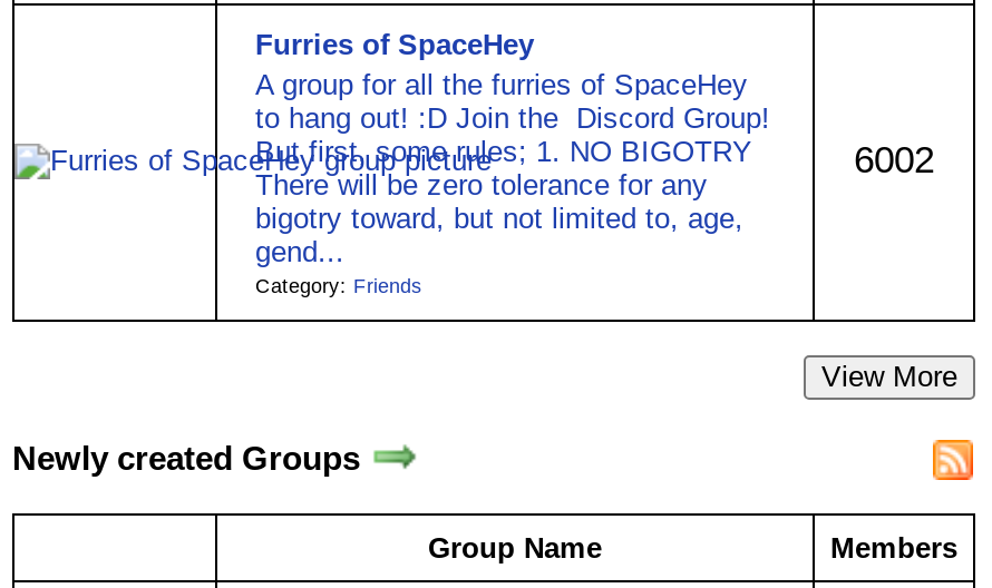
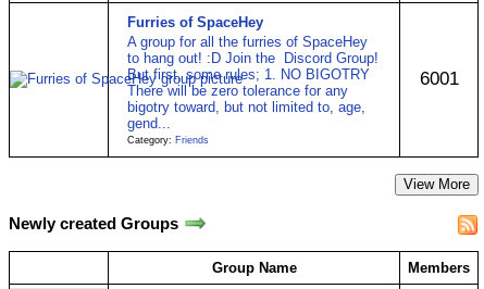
- 6002
+ 6001
